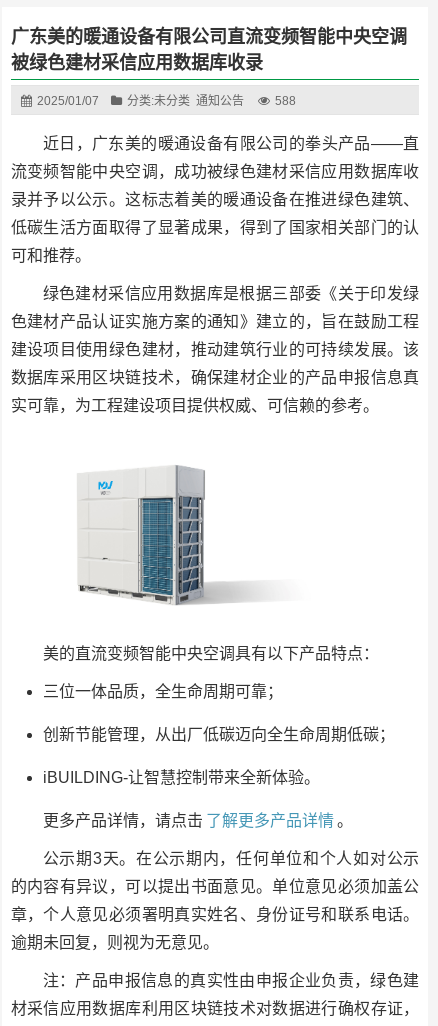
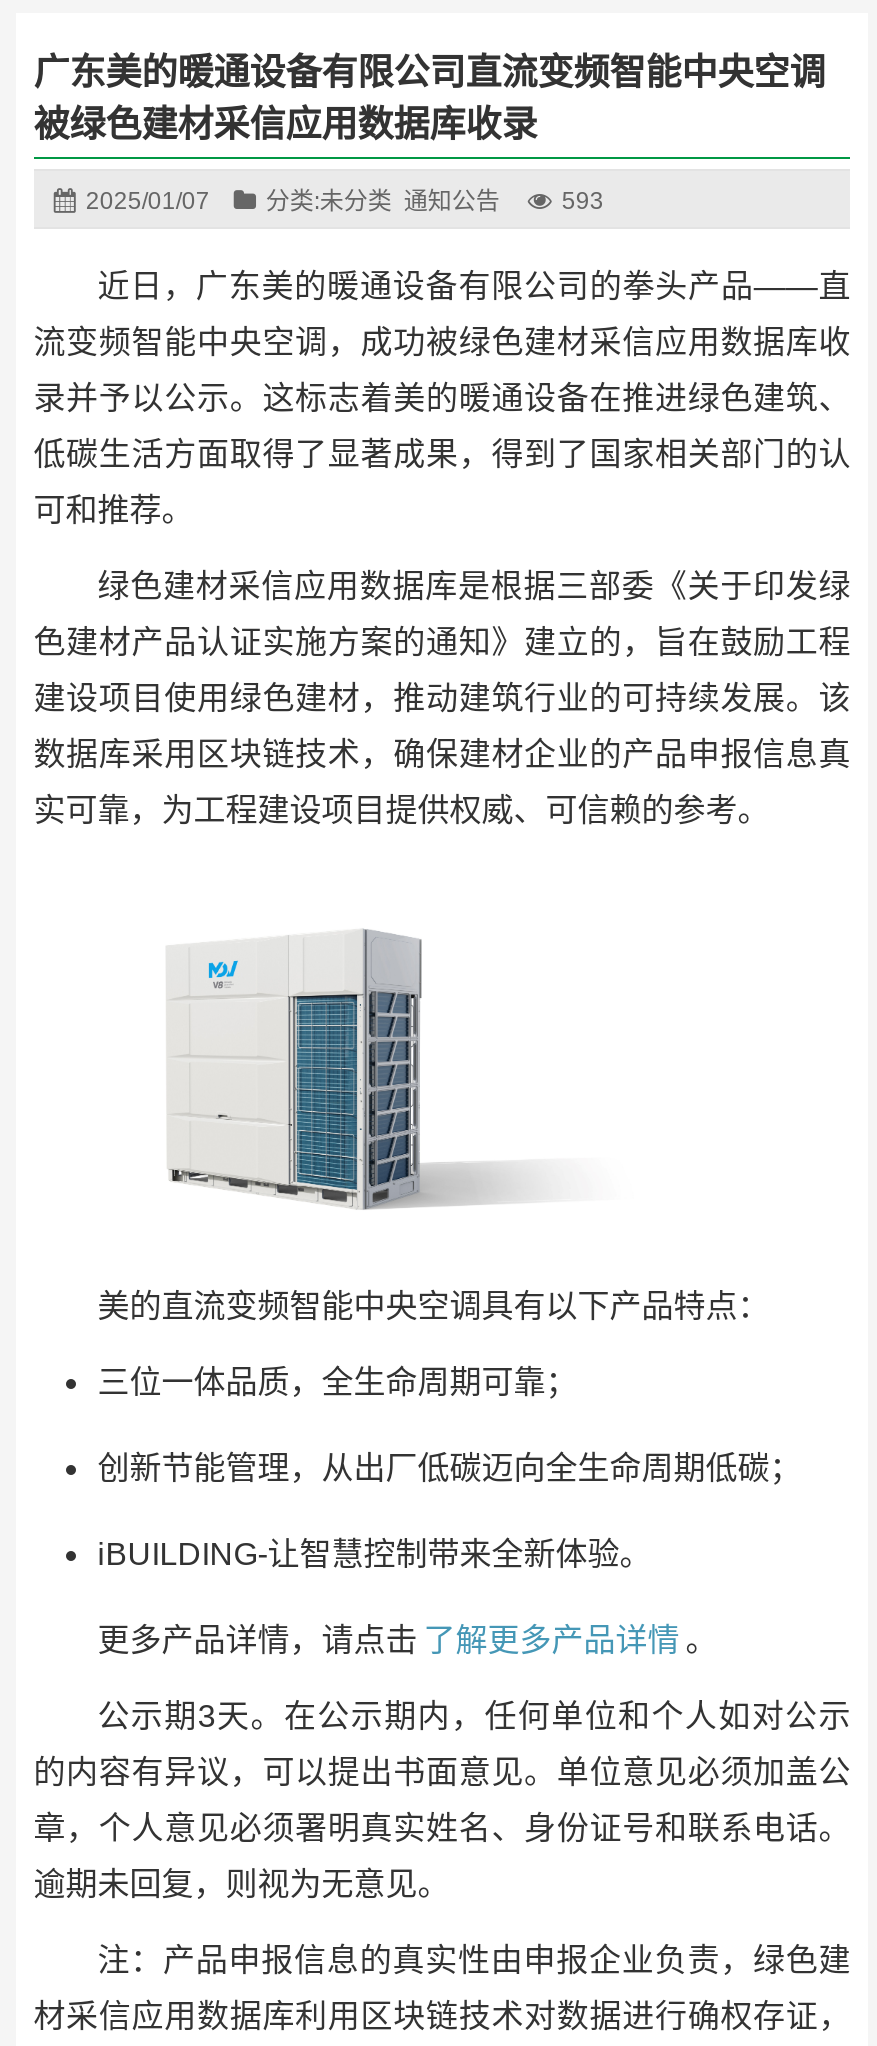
- 588
+ 593
